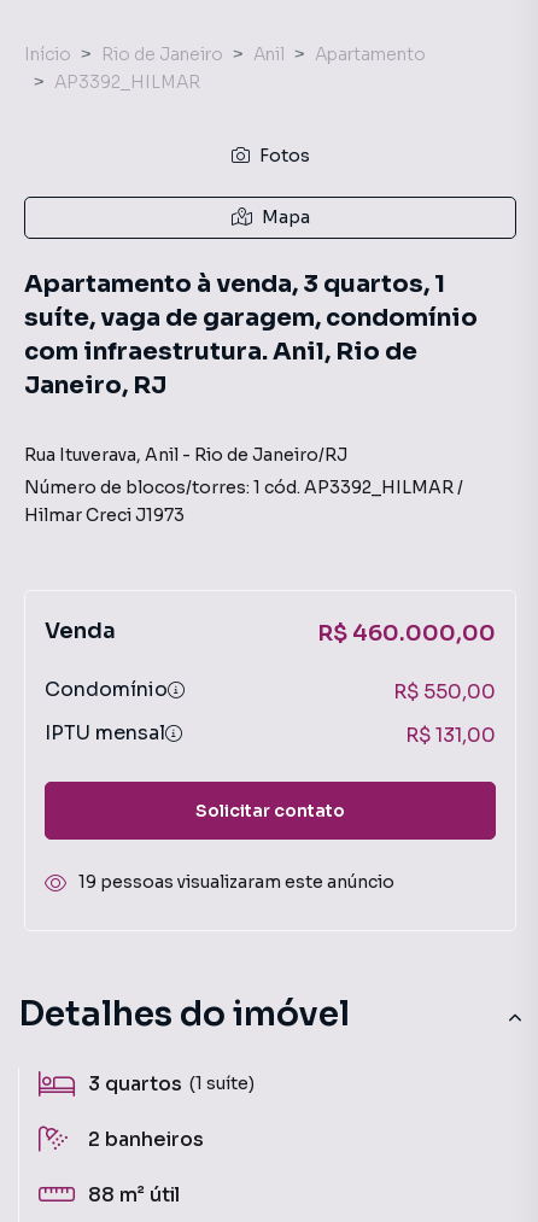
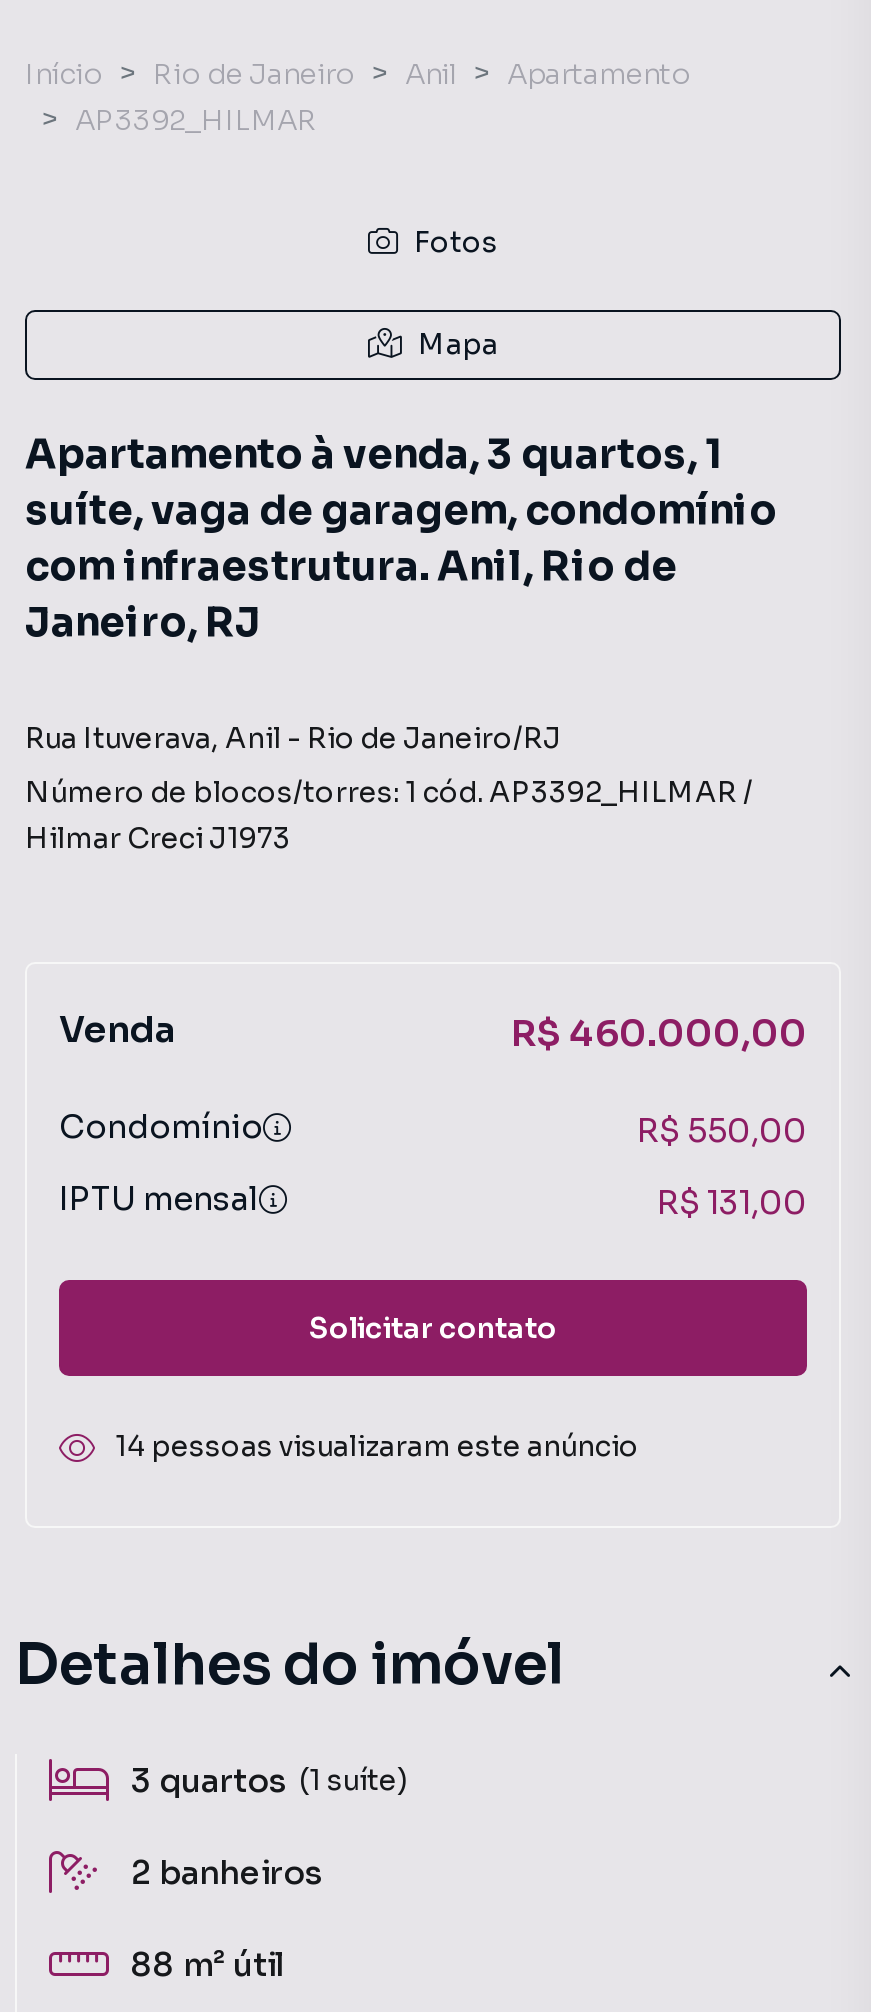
- 19 pessoas visualizaram este anúncio
+ 14 pessoas visualizaram este anúncio
